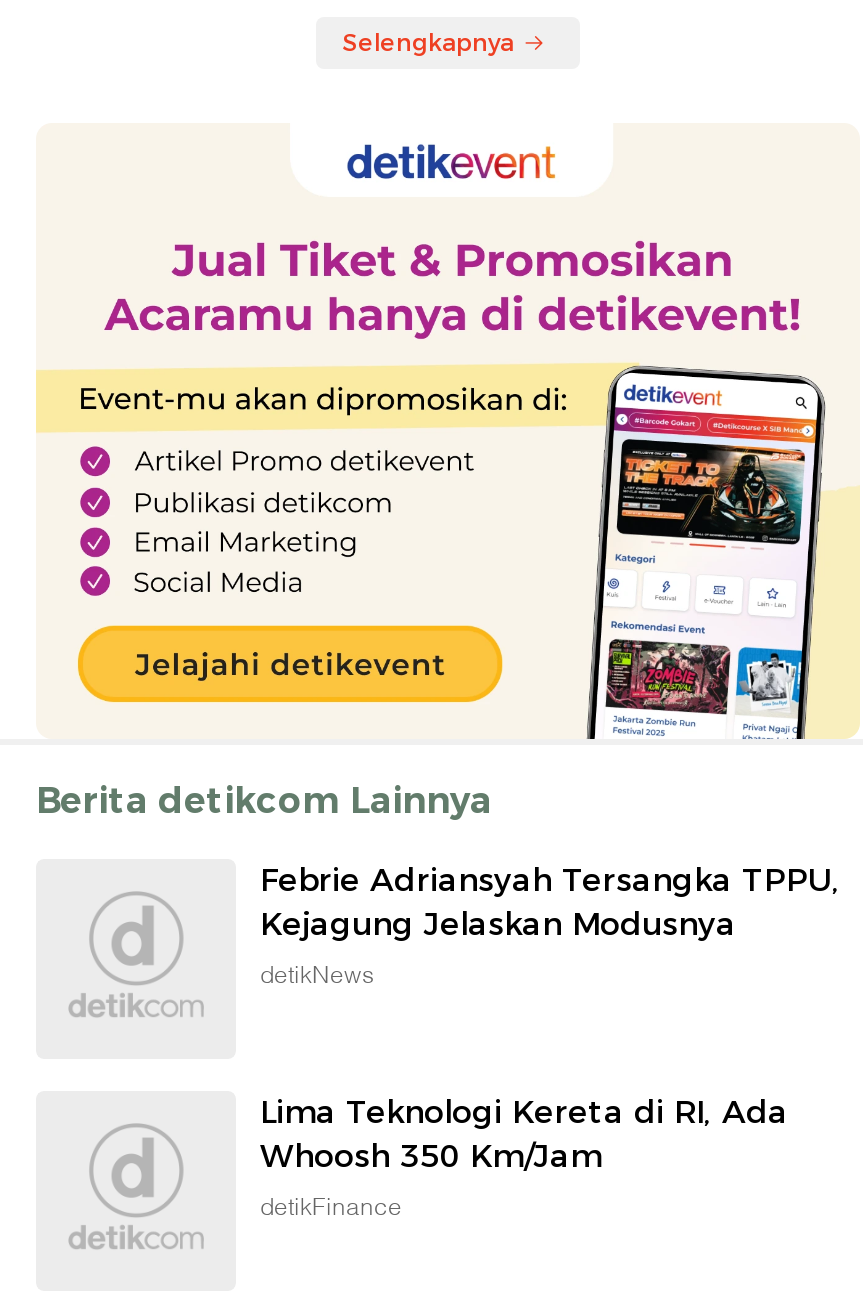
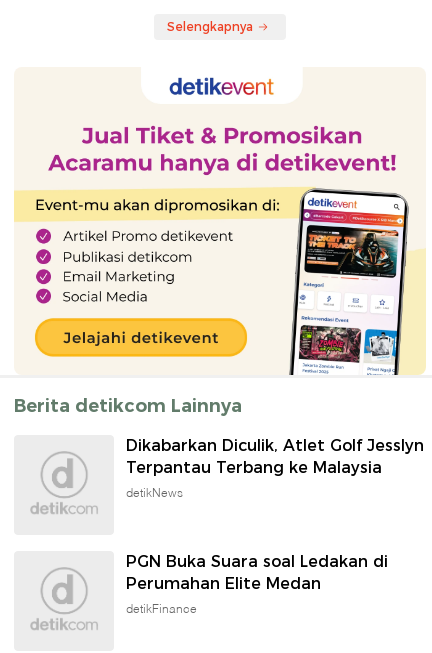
- Febrie Adriansyah Tersangka TPPU,
- Kejagung Jelaskan Modusnya
+ Dikabarkan Diculik, Atlet Golf Jesslyn
+ Terpantau Terbang ke Malaysia

- Lima Teknologi Kereta di RI, Ada
- Whoosh 350 Km/Jam
+ PGN Buka Suara soal Ledakan di
+ Perumahan Elite Medan
